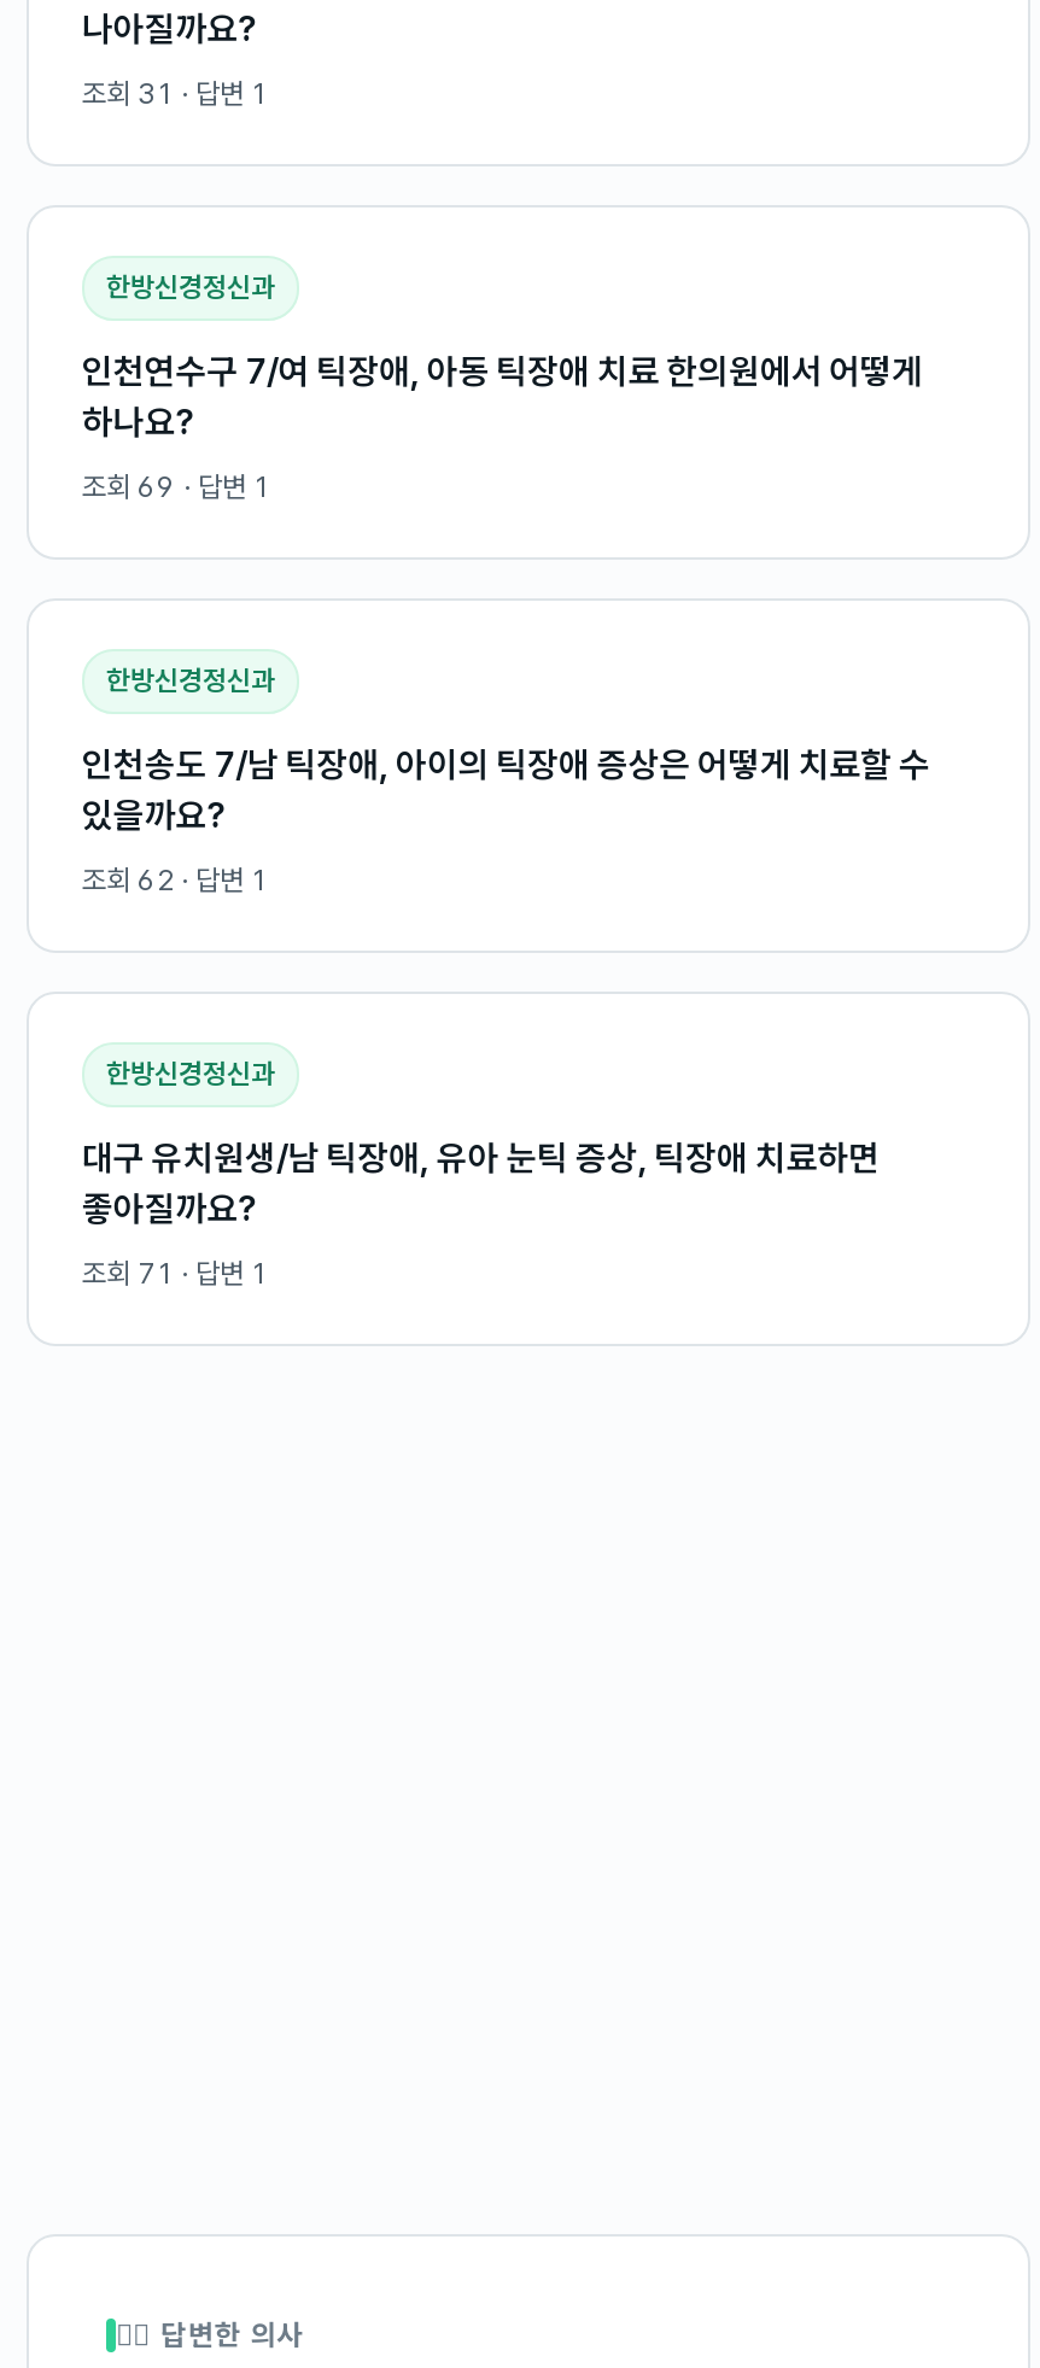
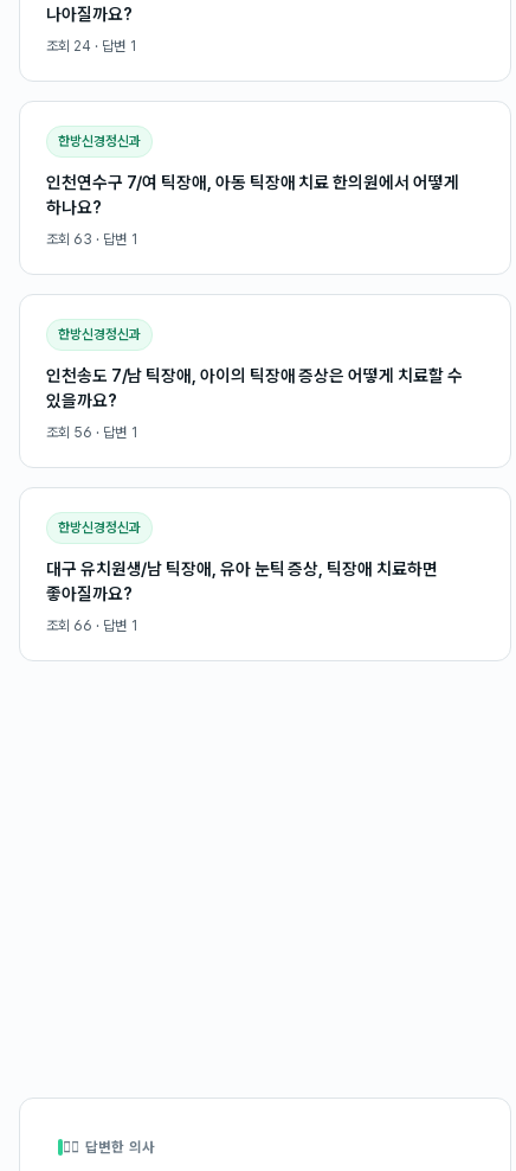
- 조회 31 · 답변 1
+ 조회 24 · 답변 1

- 조회 69 · 답변 1
+ 조회 63 · 답변 1

- 조회 62 · 답변 1
+ 조회 56 · 답변 1

- 조회 71 · 답변 1
+ 조회 66 · 답변 1
